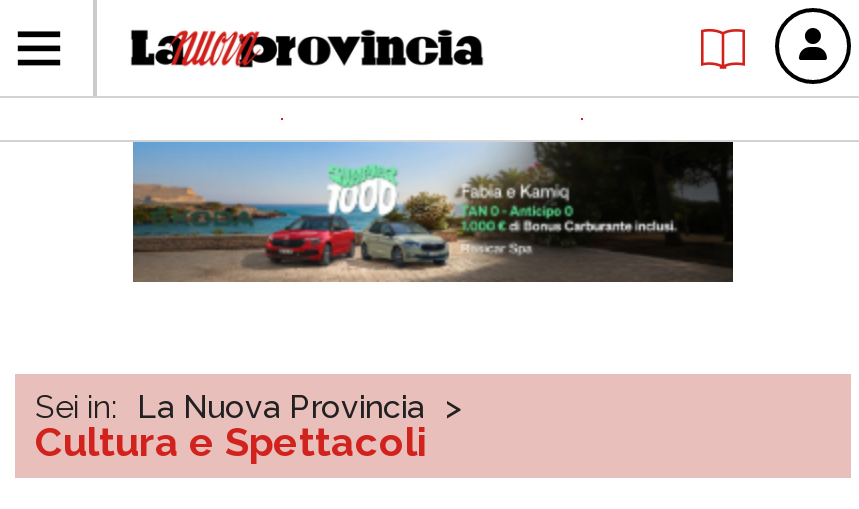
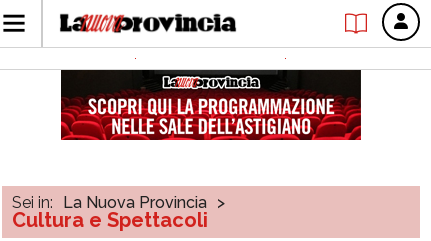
- [image]
+ [image]
